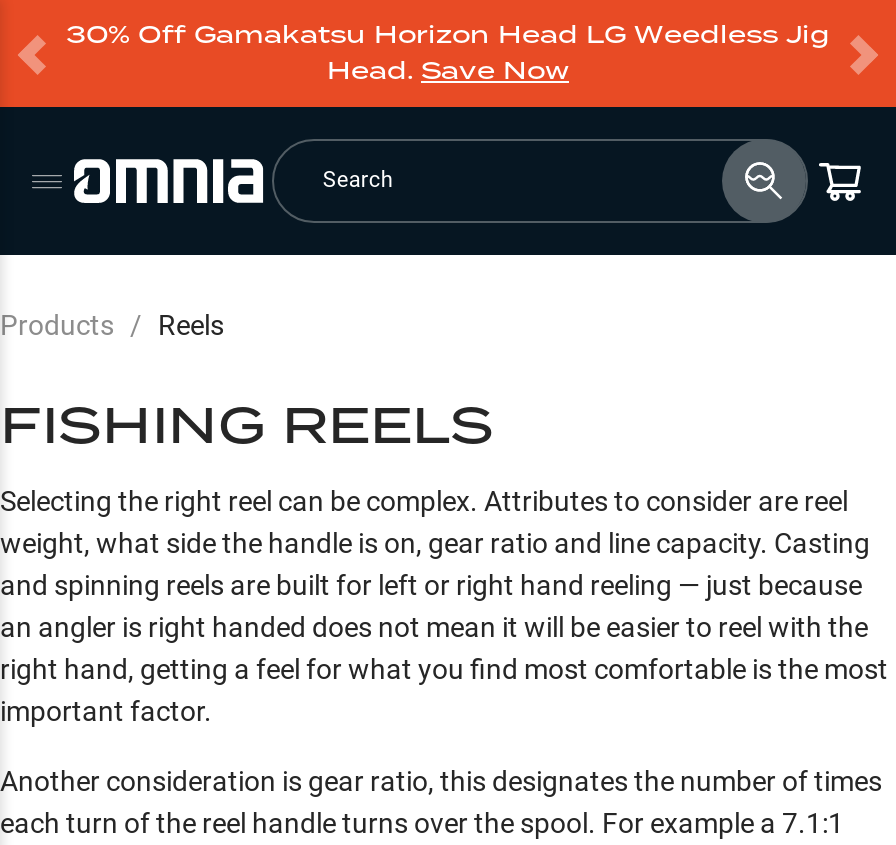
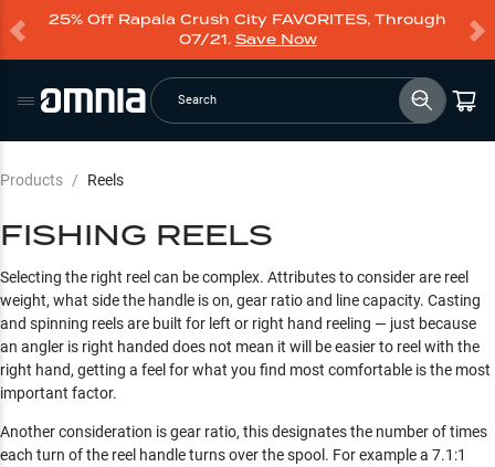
- 30% Off Gamakatsu Horizon Head LG Weedless Jig
- Head. Save Now
+ 25% Off Rapala Crush City FAVORITES, Through
+ 07/21. Save Now
